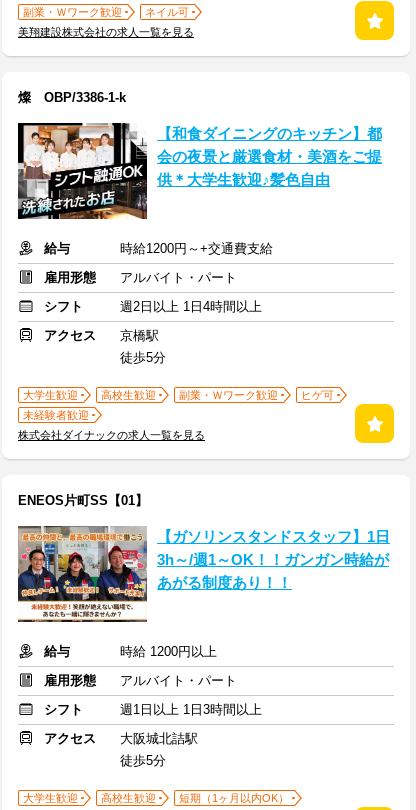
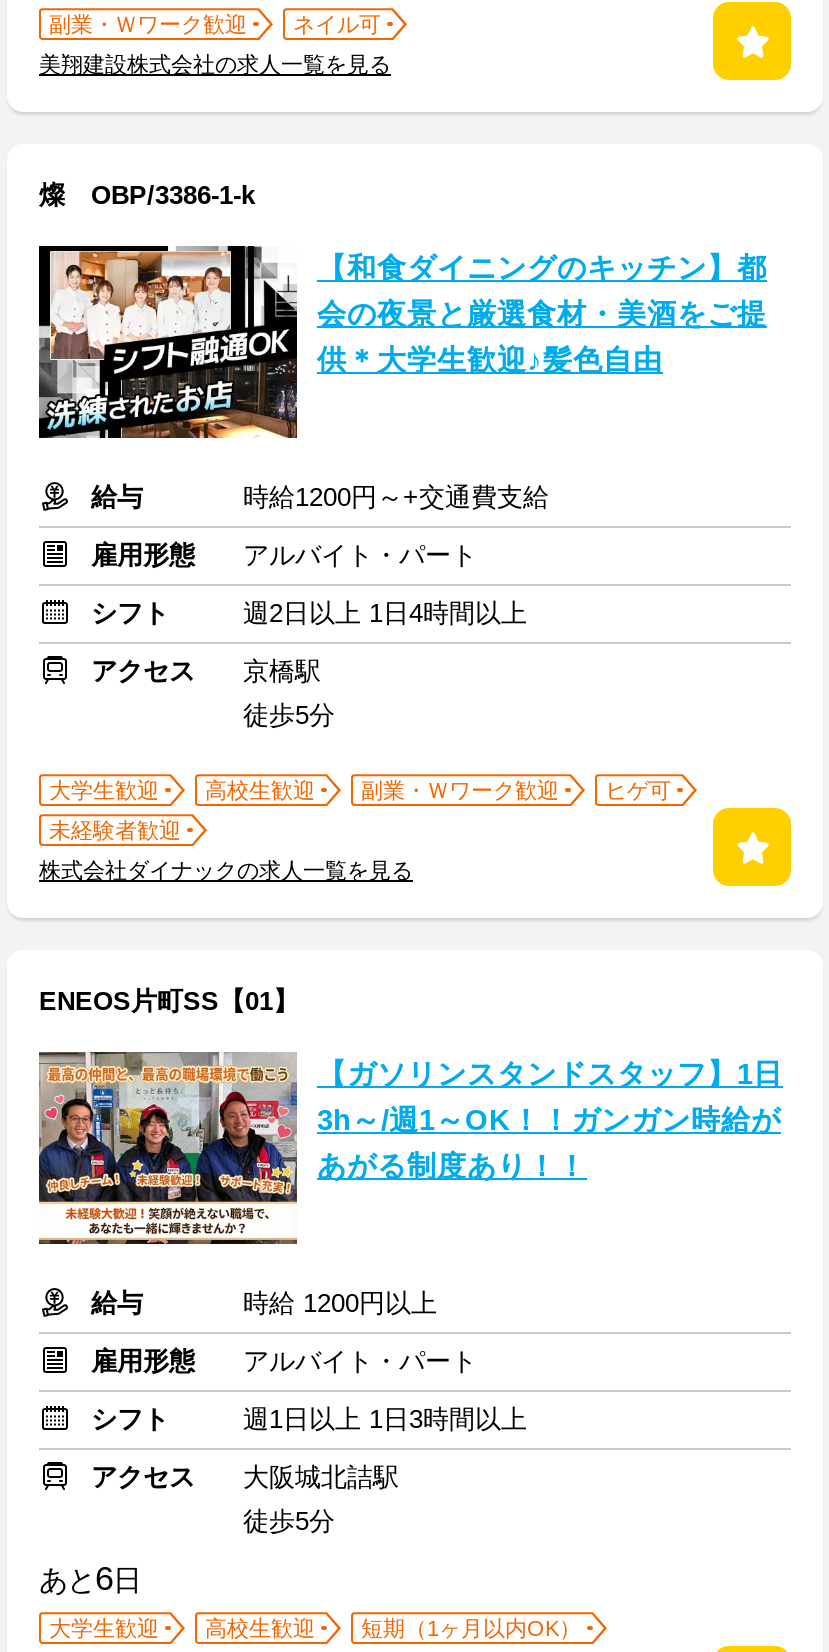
+ あと6日
